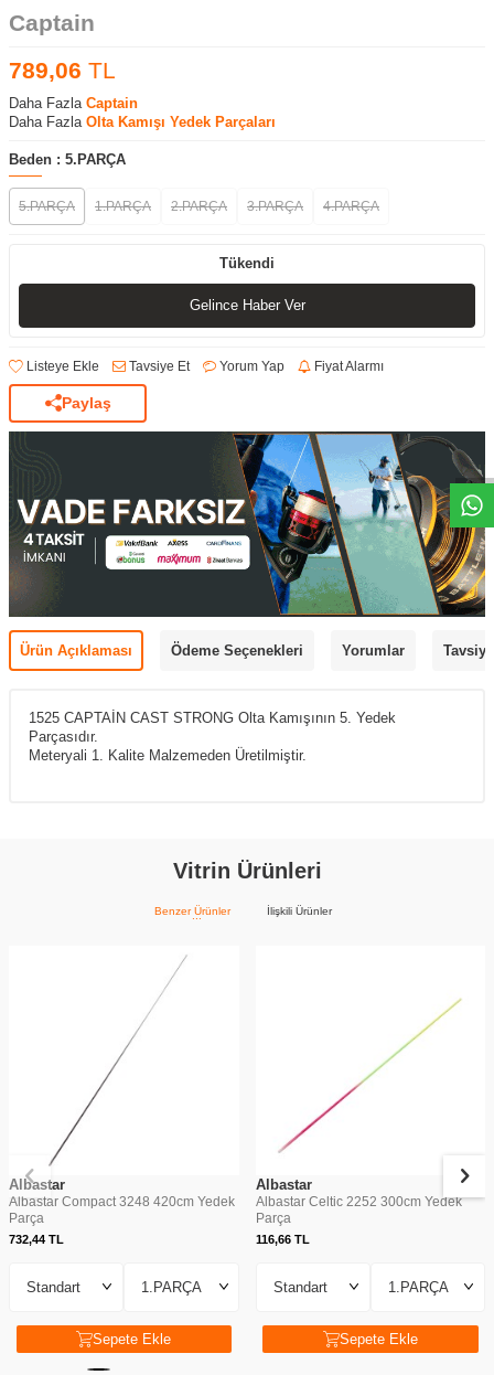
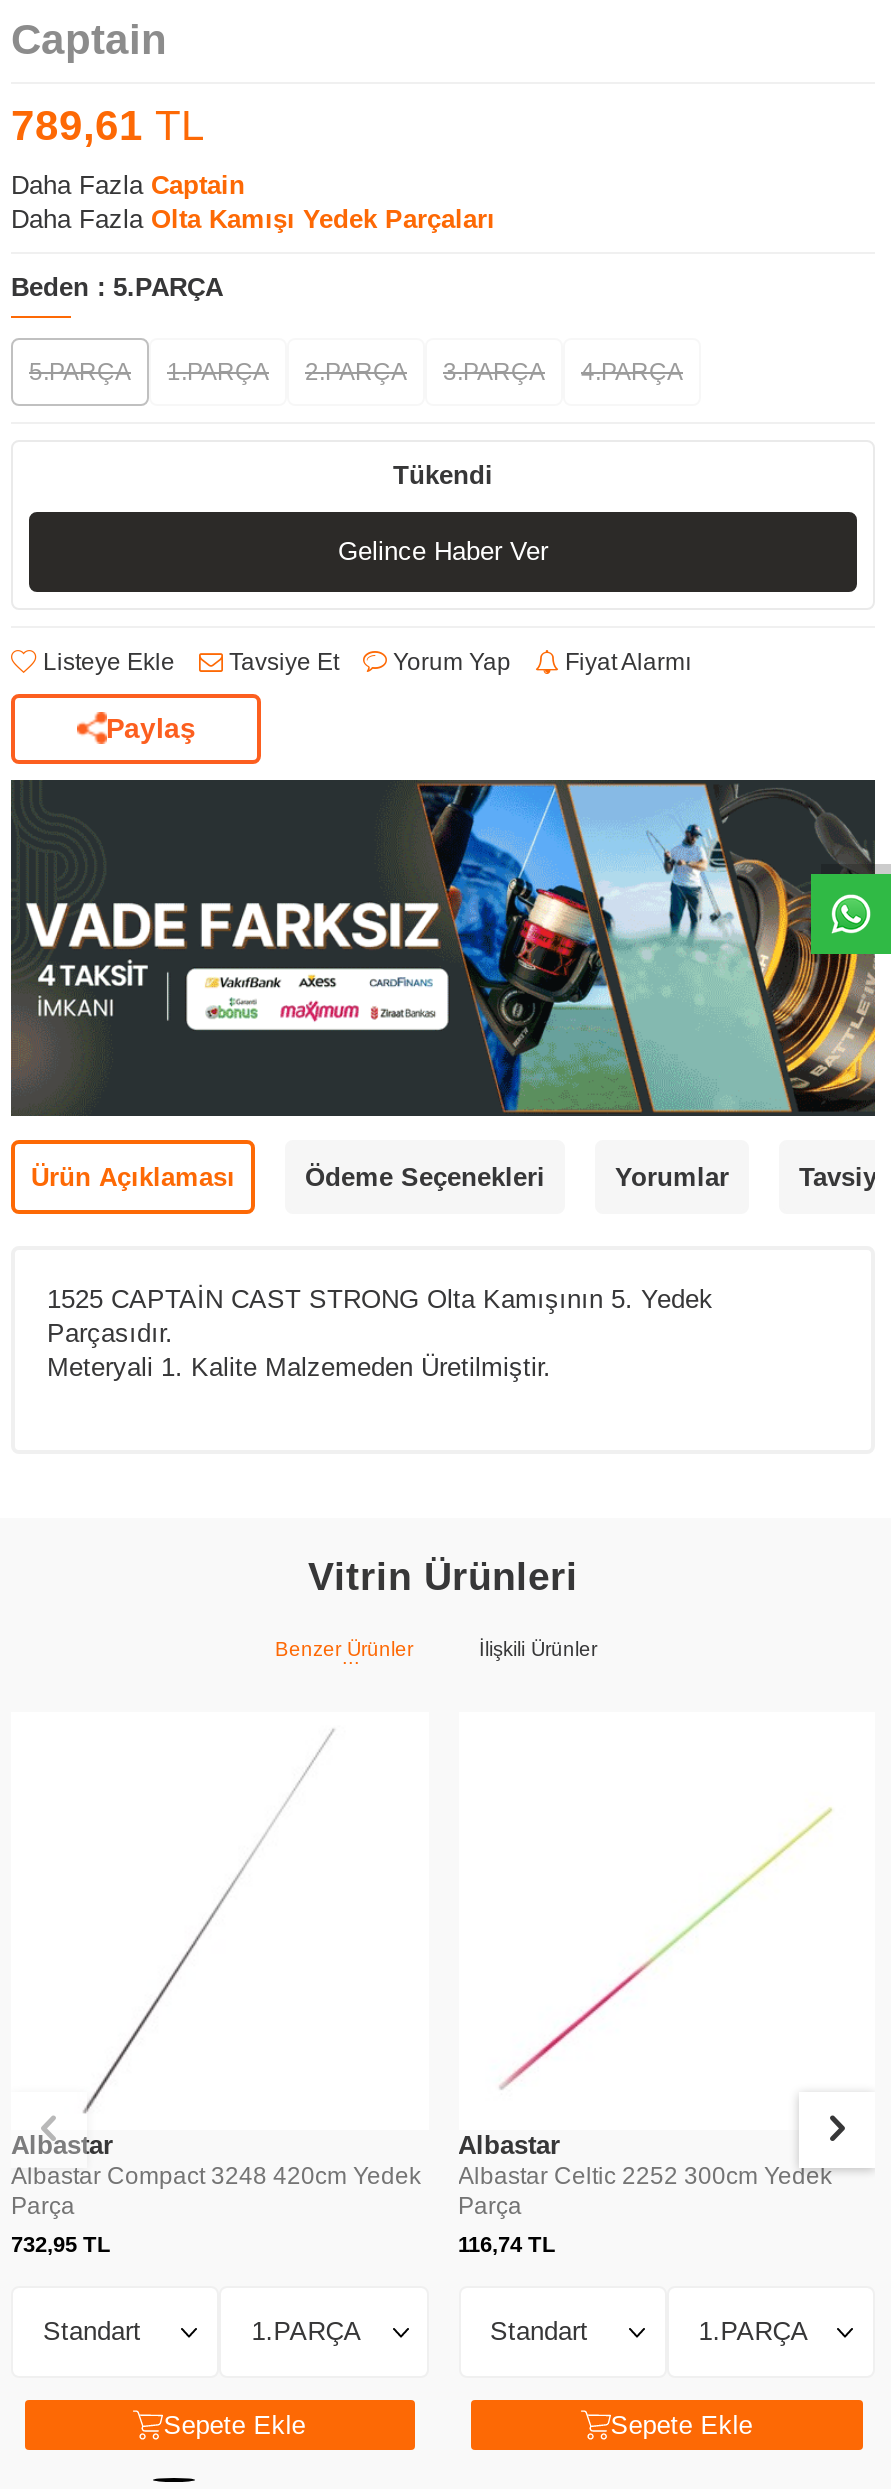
- 789,06 TL
+ 789,61 TL

- 732,44 TL
+ 732,95 TL

- 116,66 TL
+ 116,74 TL
